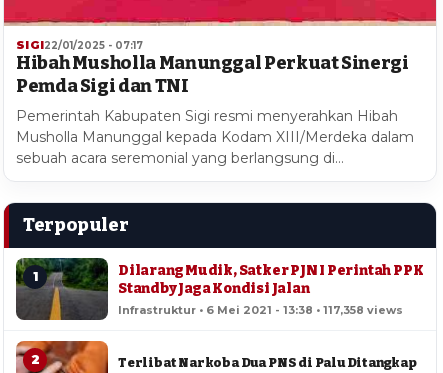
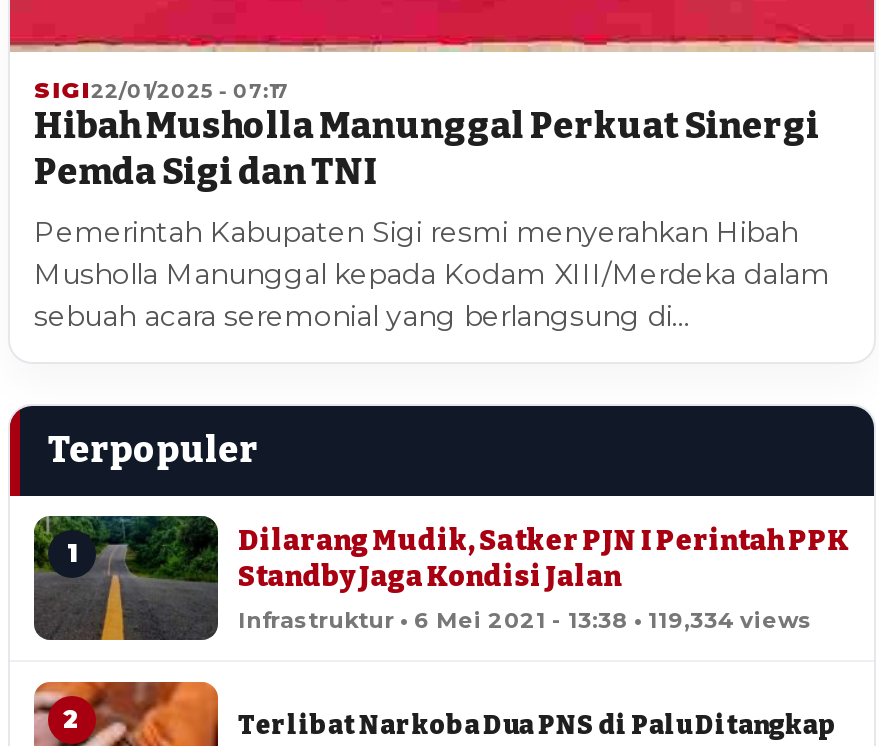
- Infrastruktur • 6 Mei 2021 - 13:38 • 117,358 views
+ Infrastruktur • 6 Mei 2021 - 13:38 • 119,334 views
